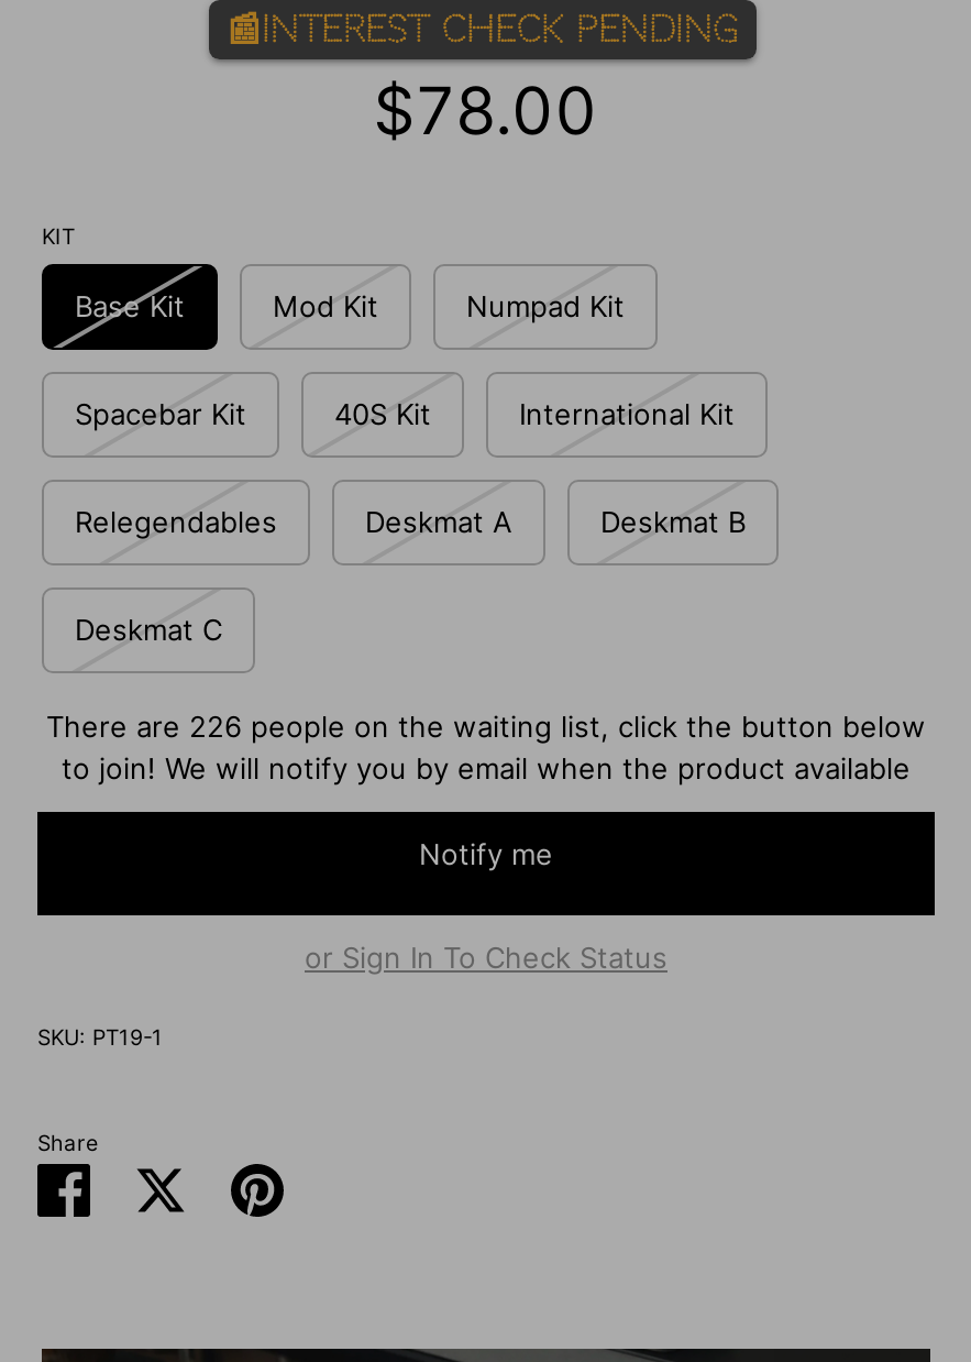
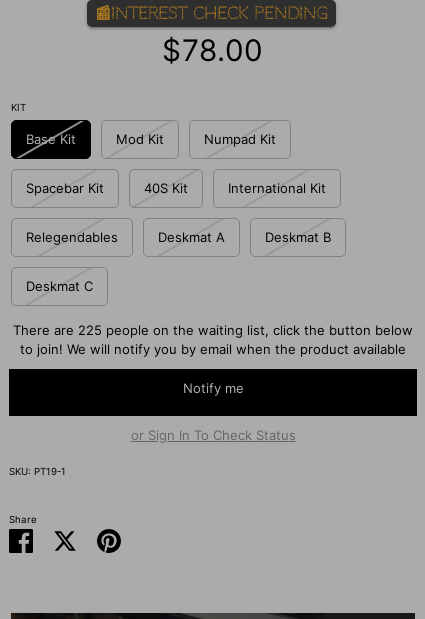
- There are 226 people on the waiting list, click the button below
+ There are 225 people on the waiting list, click the button below
